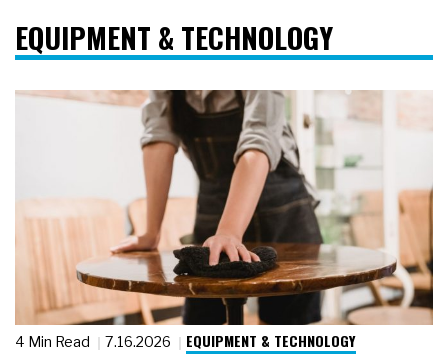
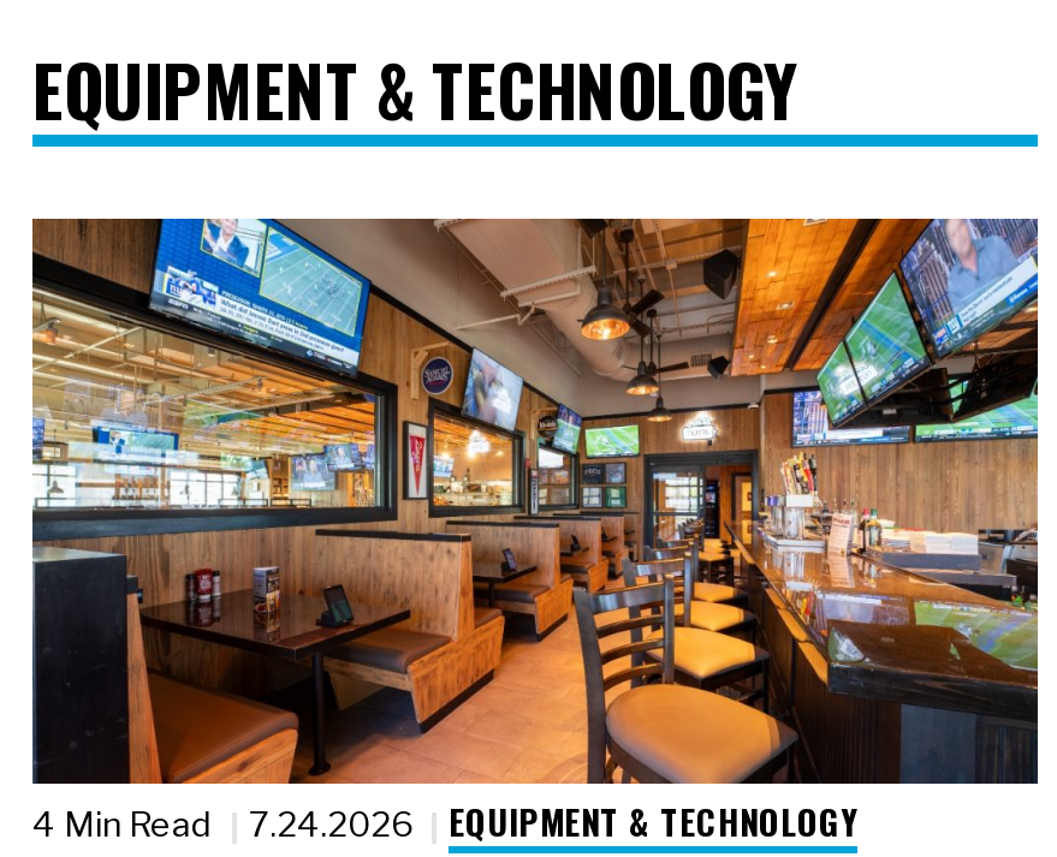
- [image]
- 4 Min Read 7.16.2026 EQUIPMENT & TECHNOLOGY
+ [image]
+ 4 Min Read 7.24.2026 EQUIPMENT & TECHNOLOGY
